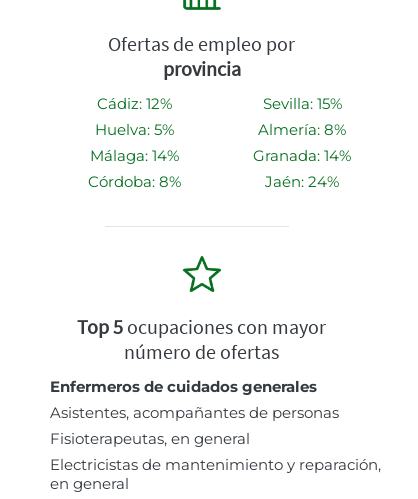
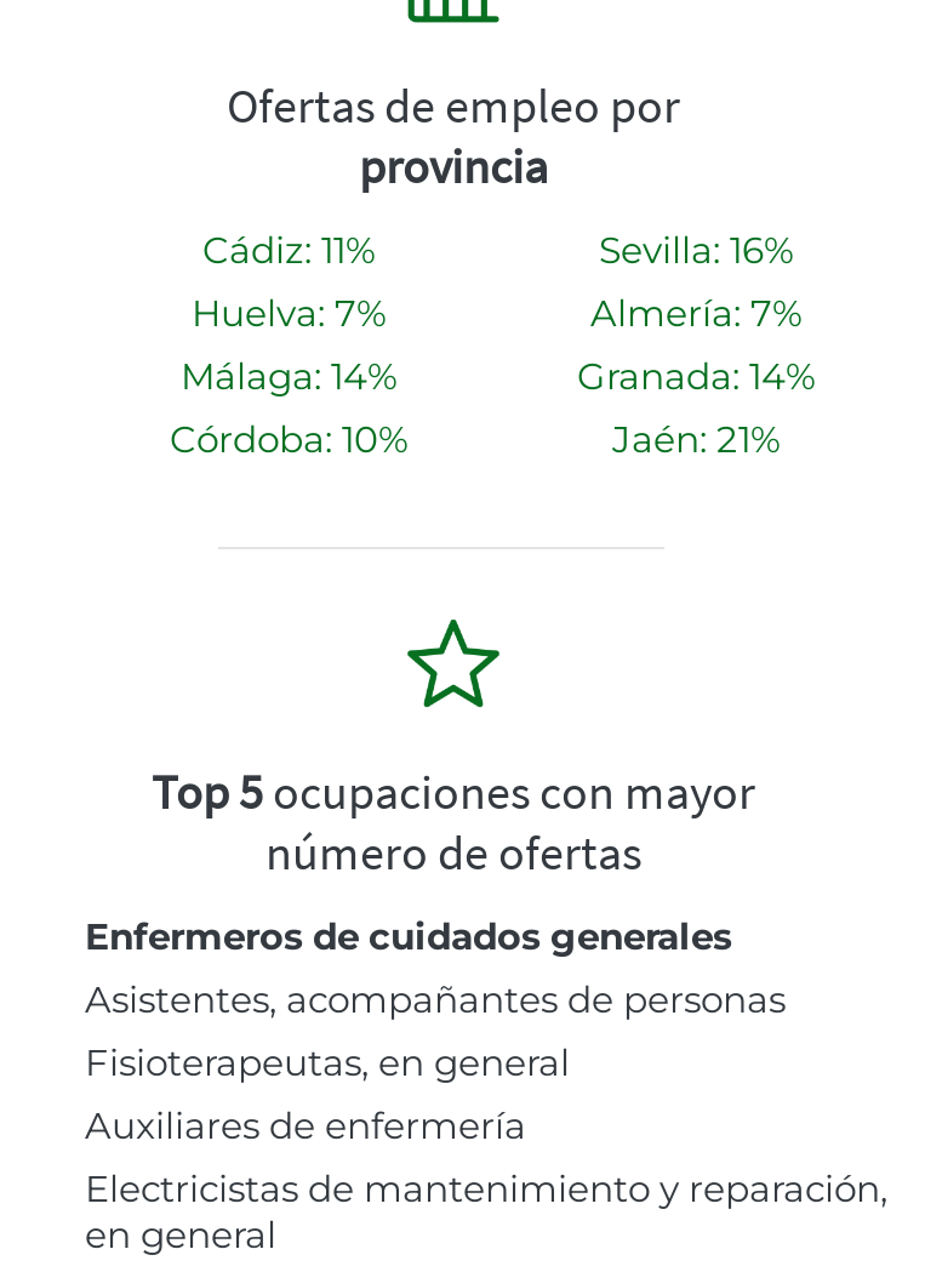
- Cádiz: 12%
+ Cádiz: 11%

- Sevilla: 15%
+ Sevilla: 16%

- Huelva: 5%
+ Huelva: 7%

- Almería: 8%
+ Almería: 7%

- Córdoba: 8%
+ Córdoba: 10%

- Jaén: 24%
+ Jaén: 21%

+ Auxiliares de enfermería
